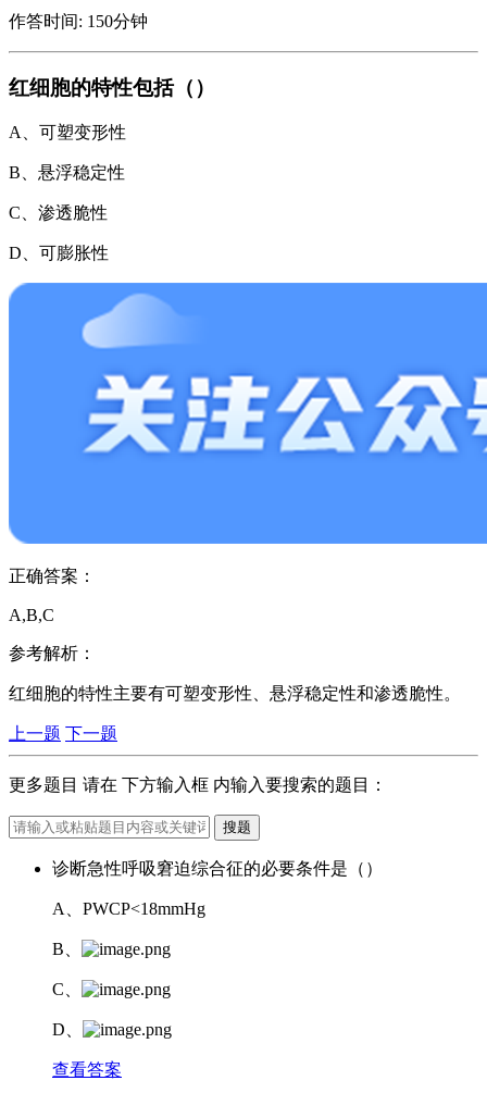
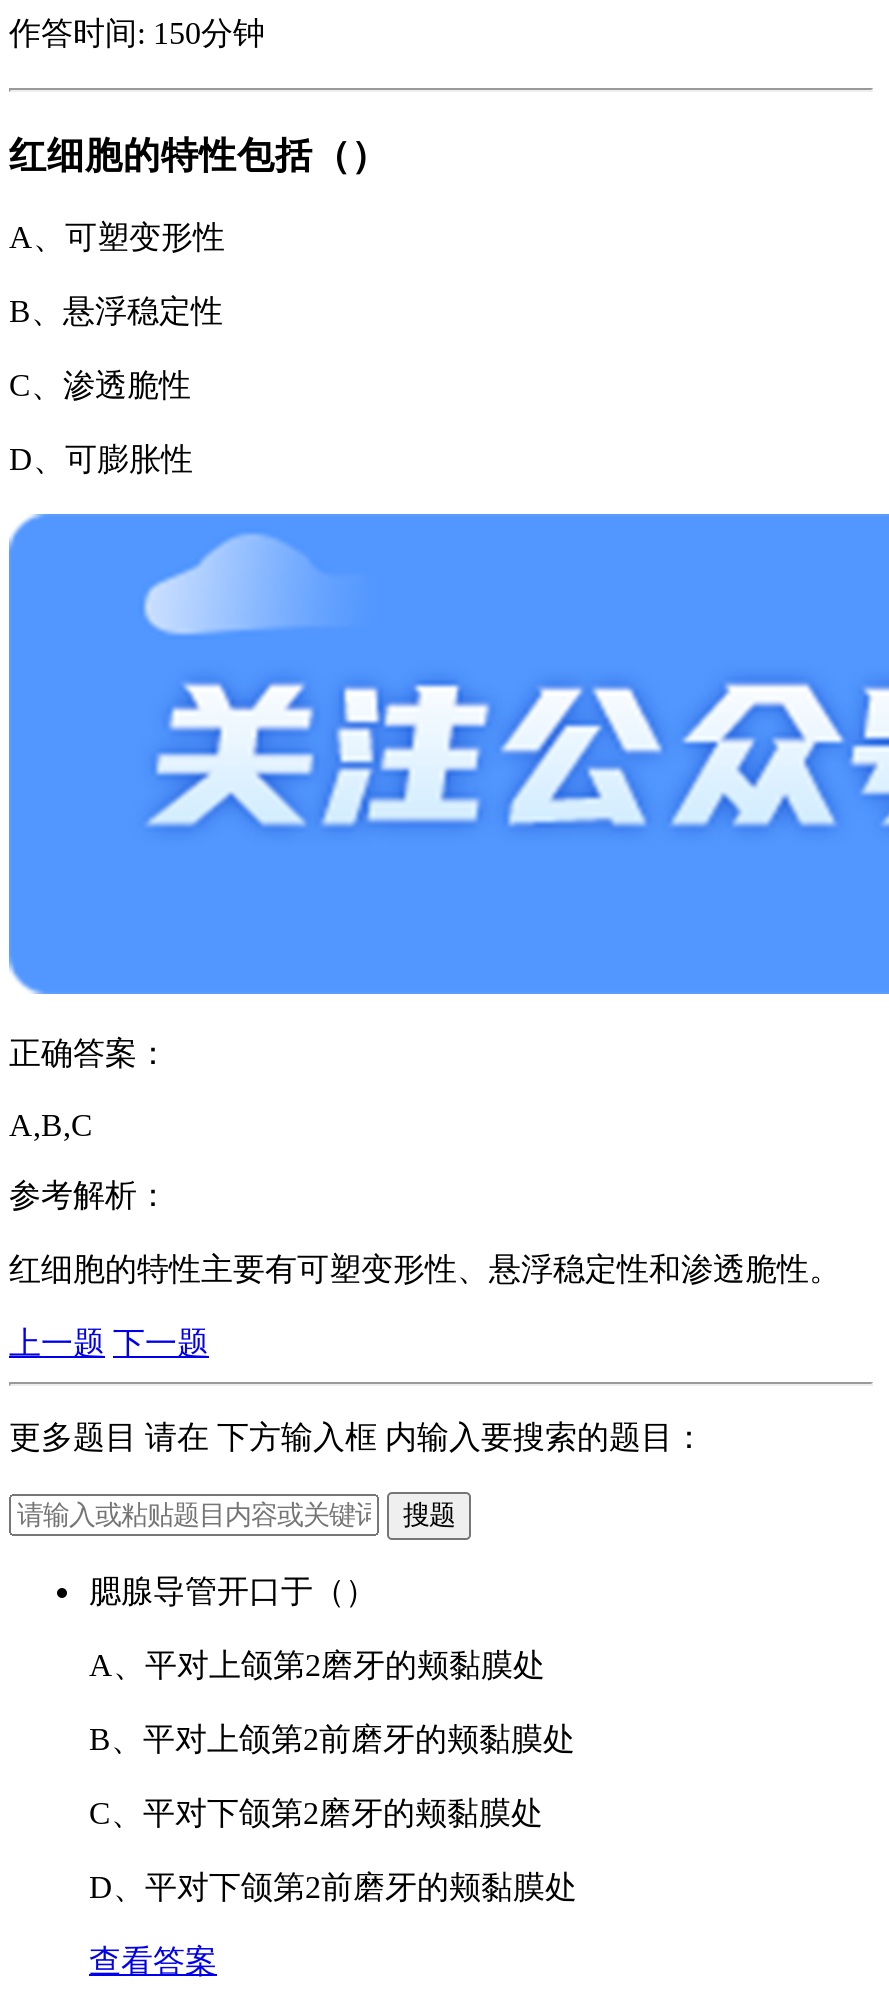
- 诊断急性呼吸窘迫综合征的必要条件是（）
+ 腮腺导管开口于（）

- A、PWCP<18mmHg
+ A、平对上颌第2磨牙的颊黏膜处

- B、
+ B、平对上颌第2前磨牙的颊黏膜处

- C、
+ C、平对下颌第2磨牙的颊黏膜处

- D、
+ D、平对下颌第2前磨牙的颊黏膜处
